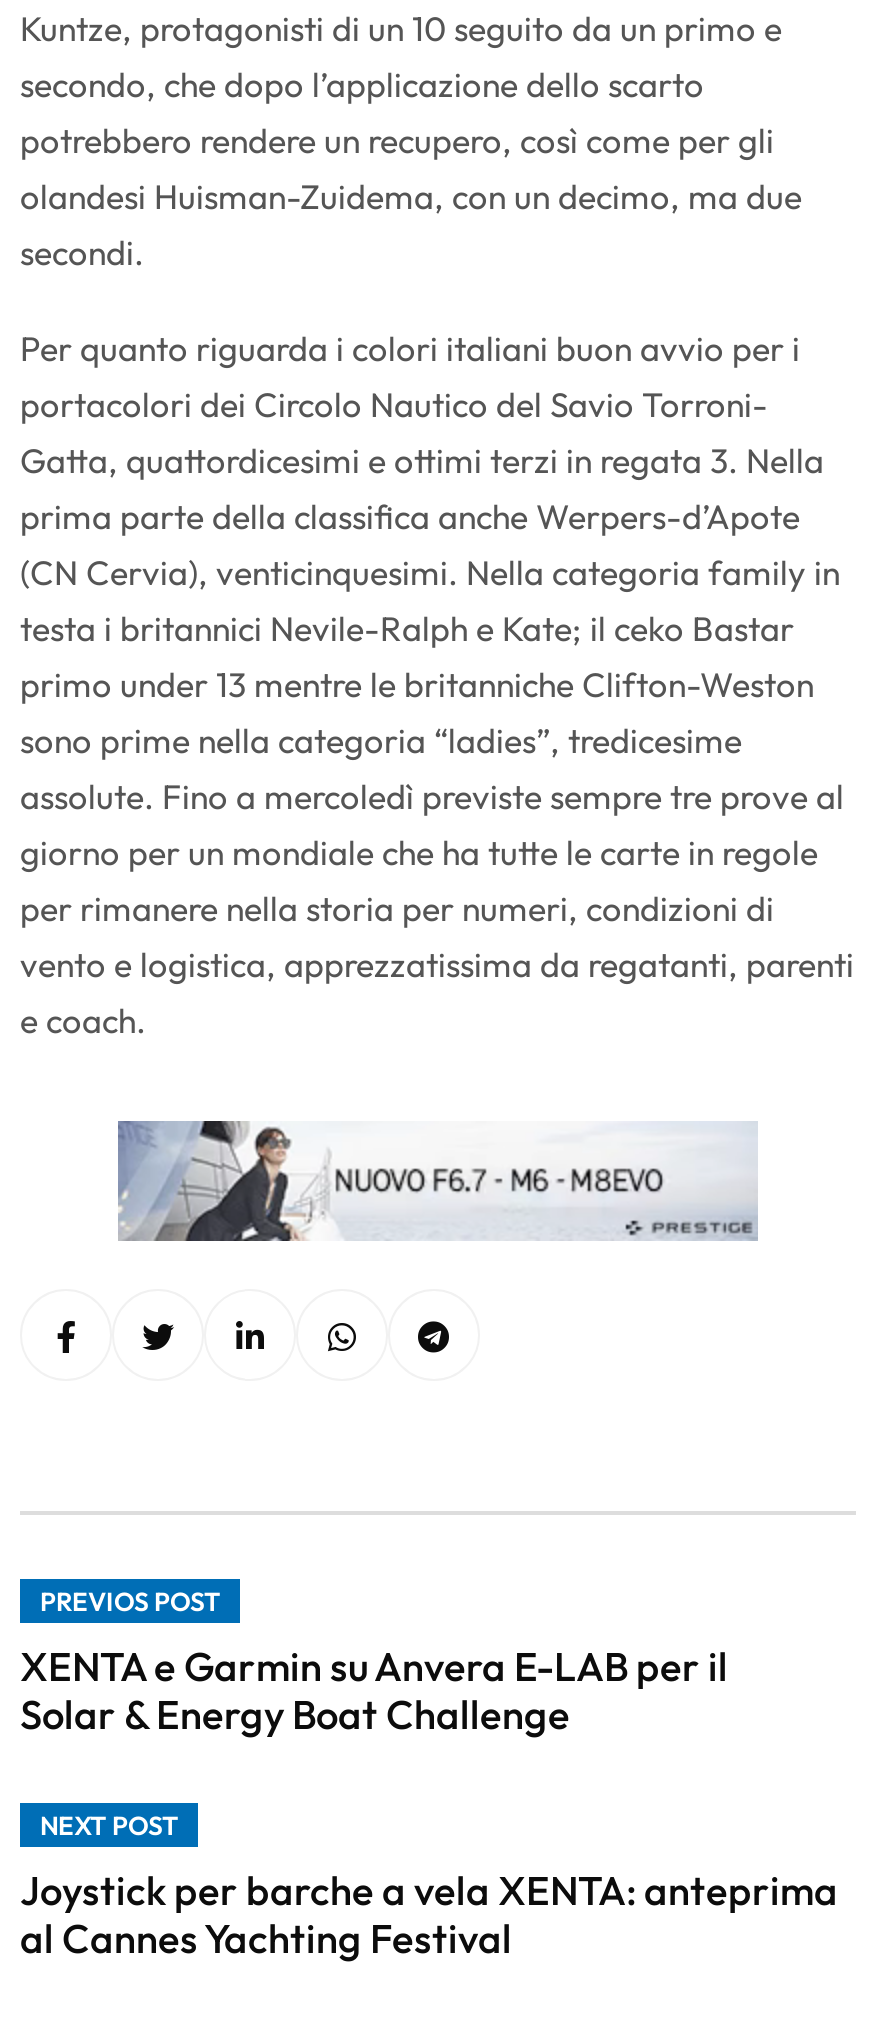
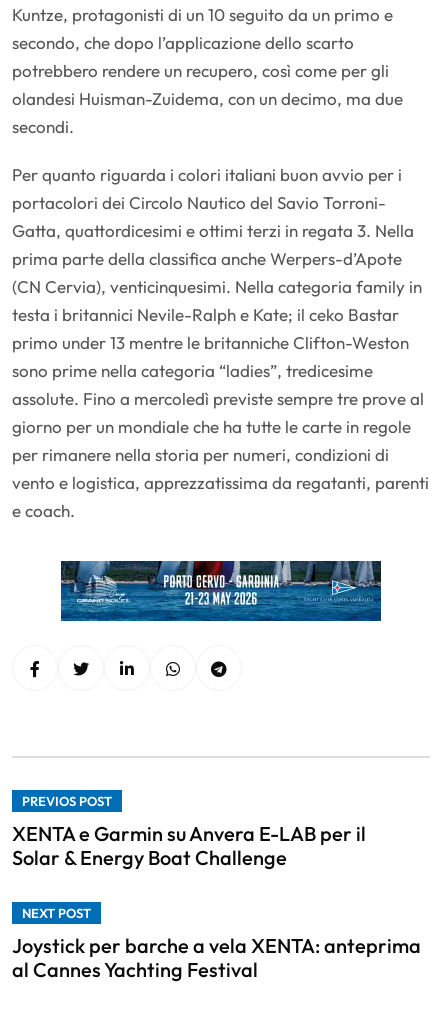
- [image]
+ [image]
